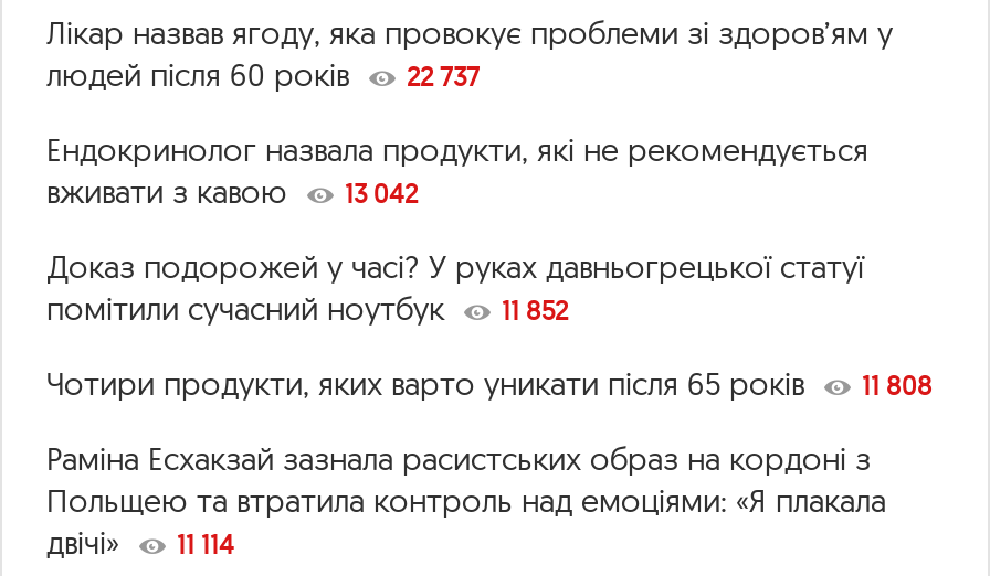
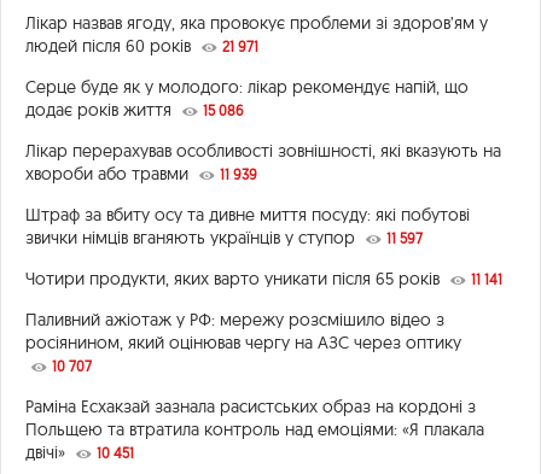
- 22 737
- Ендокринолог назвала продукти, які не рекомендується
- вживати з кавою
- 13 042
- Доказ подорожей у часі? У руках давньогрецької статуї
- помітили сучасний ноутбук
- 11 852
+ 21 971
+ Серце буде як у молодого: лікар рекомендує напій, що
+ додає років життя
+ 15 086
+ Лікар перерахував особливості зовнішності, які вказують на
+ хвороби або травми
+ 11 939
+ Штраф за вбиту осу та дивне миття посуду: які побутові
+ звички німців вганяють українців у ступор
+ 11 597

- 11 808
+ 11 141
+ Паливний ажіотаж у РФ: мережу розсмішило відео з
+ росіянином, який оцінював чергу на АЗС через оптику
+ 10 707

- двічі» 11 114
+ двічі» 10 451
